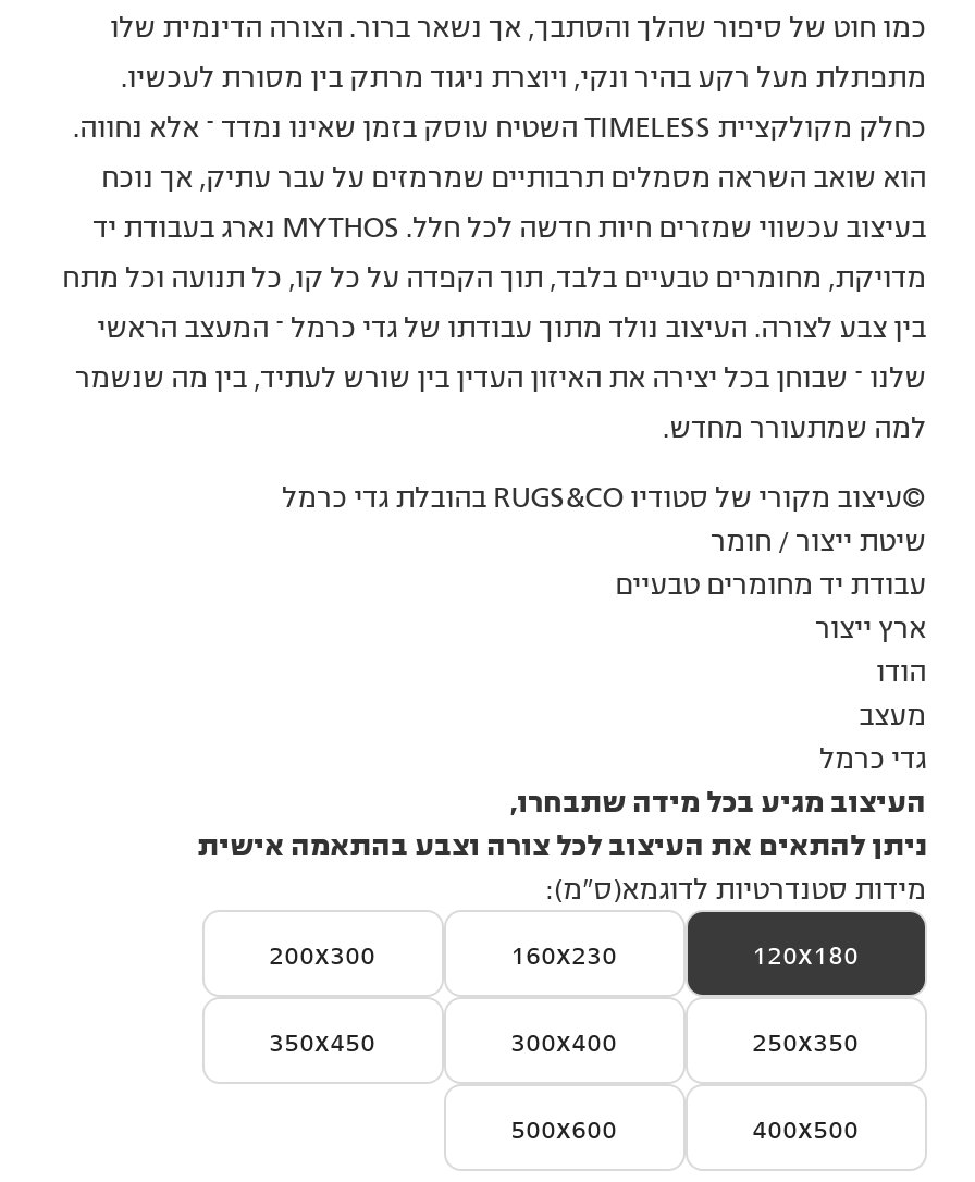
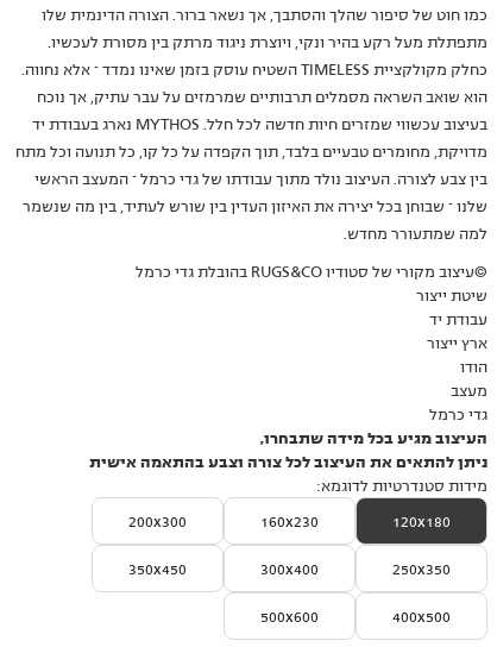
- שיטת ייצור / חומר
- עבודת יד מחומרים טבעיים
+ שיטת ייצור
+ עבודת יד

- מידות סטנדרטיות לדוגמא(ס״מ):
+ מידות סטנדרטיות לדוגמא:
